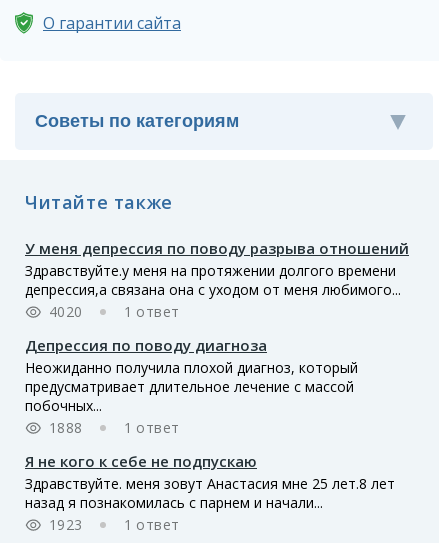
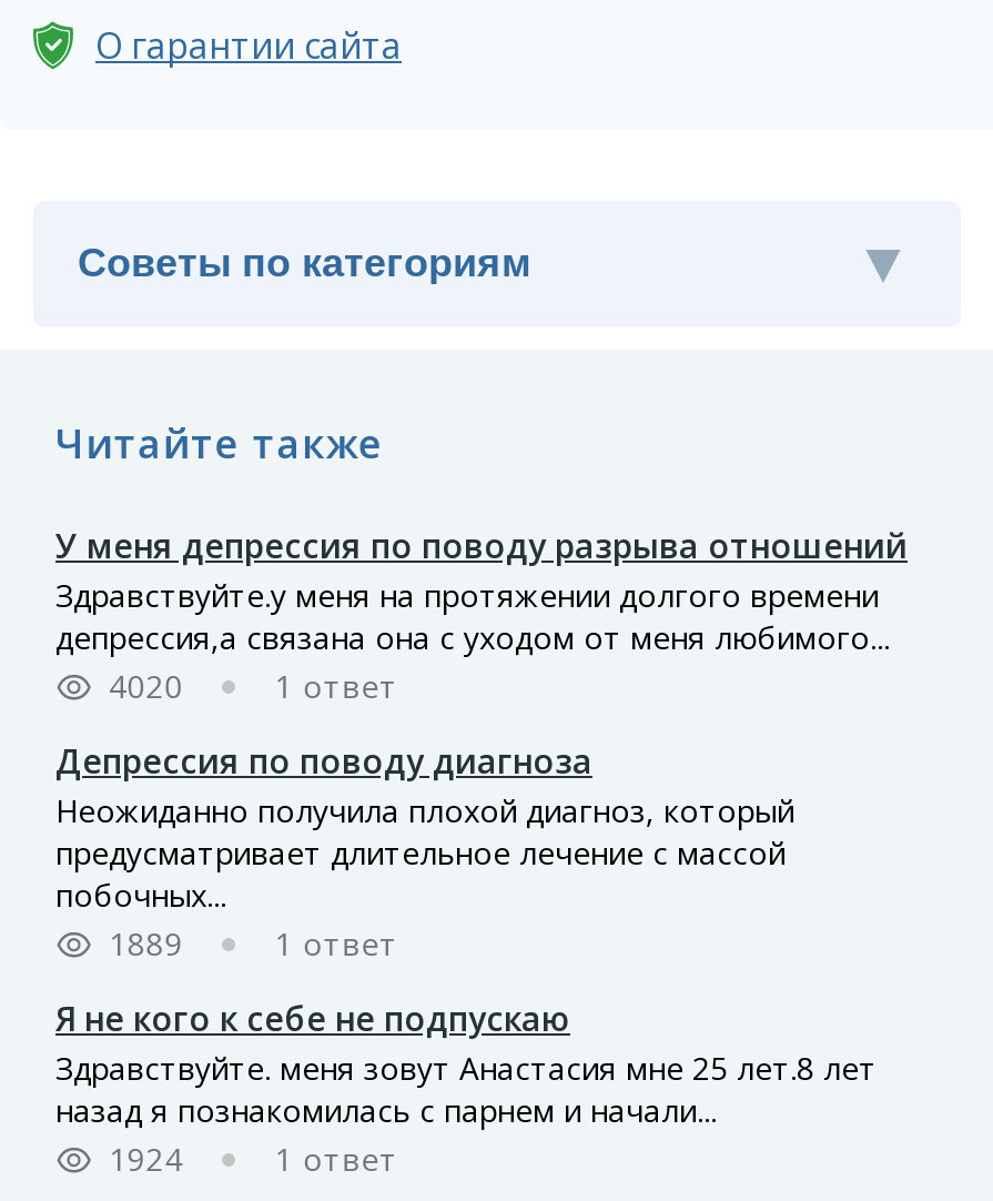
- 1888
+ 1889

- 1923
+ 1924
